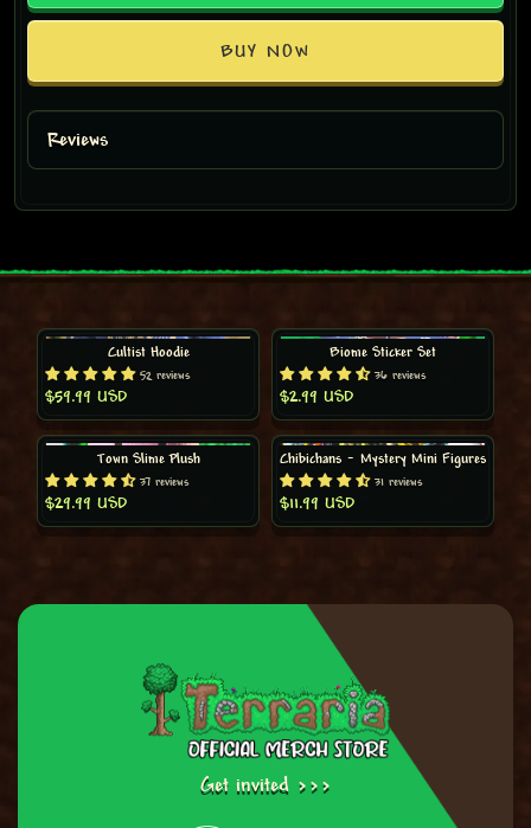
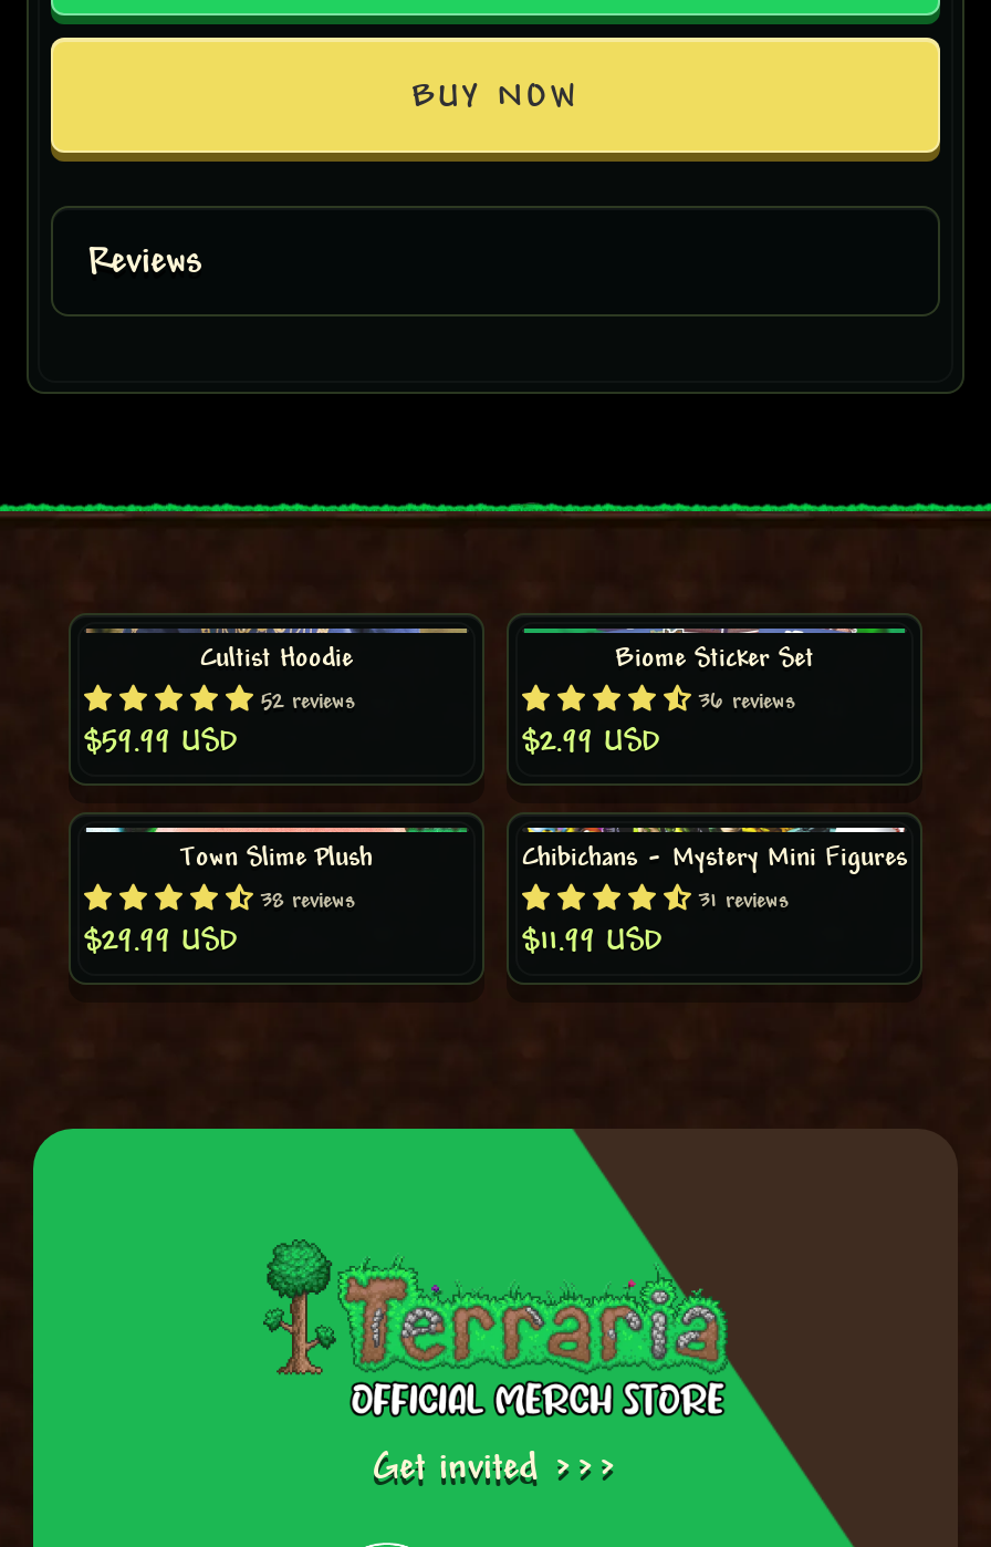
- 37 reviews
+ 38 reviews
